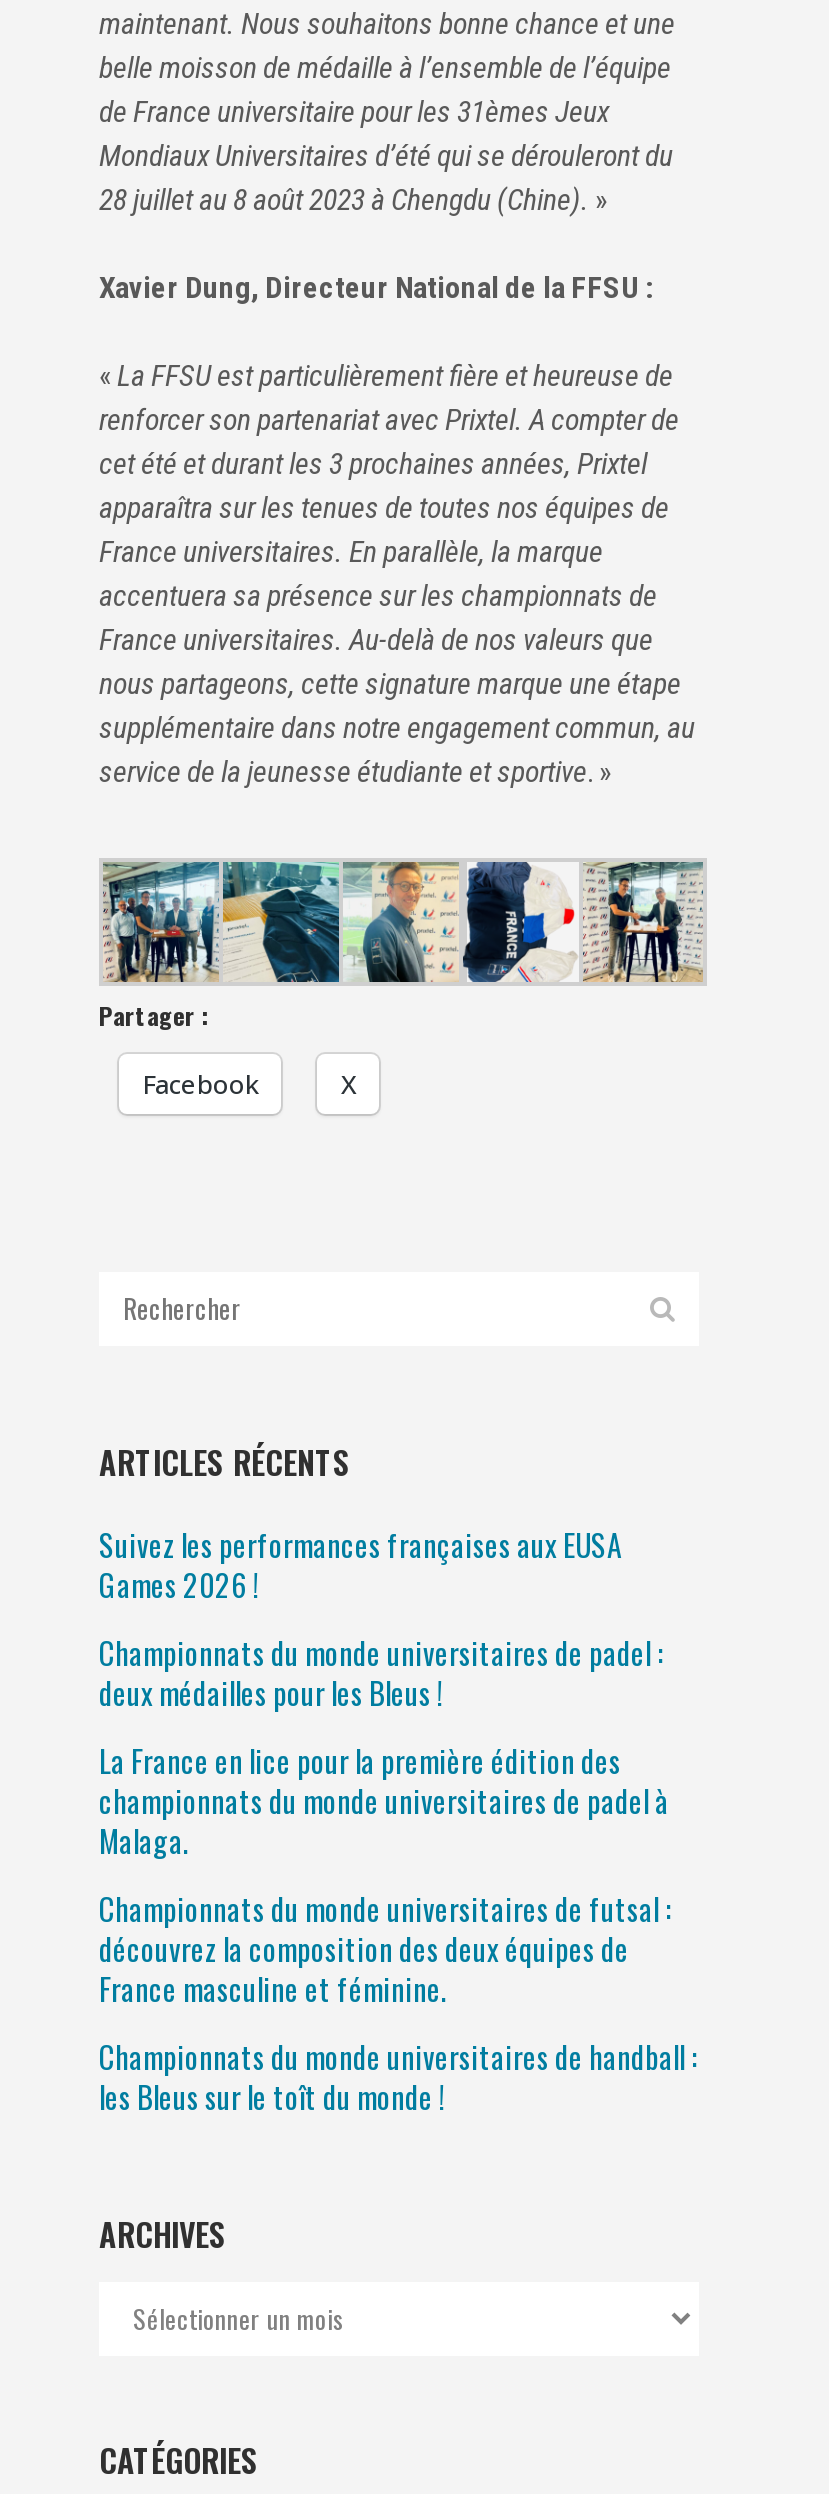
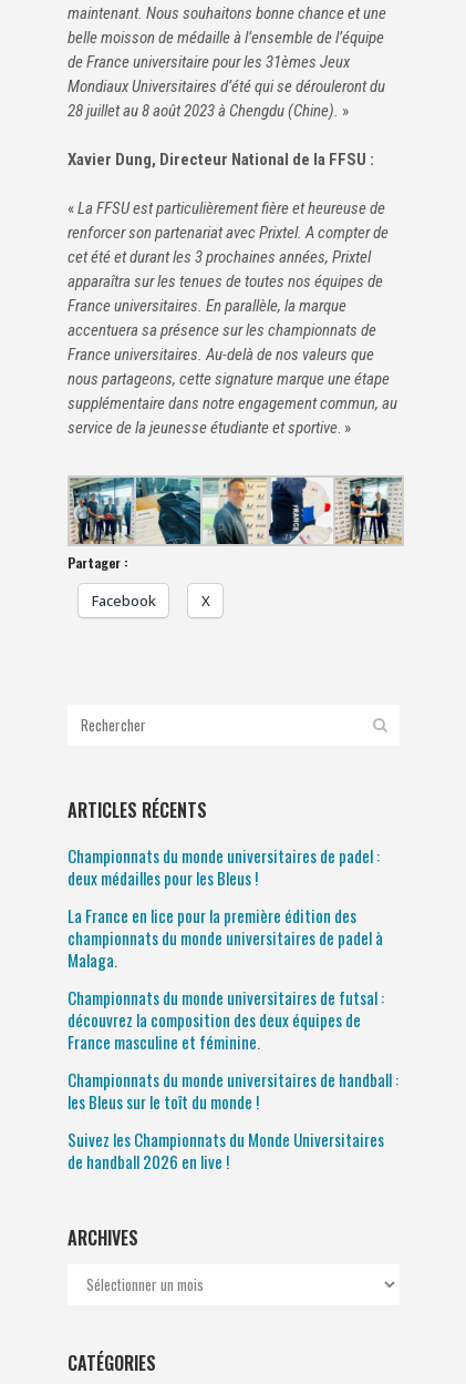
- Suivez les performances françaises aux EUSA
- Games 2026 !

moved up: Championnats du monde universitaires de padel : | deux médailles pour les Bleus ! | La France en lice pour la première édition des | ... | Championnats du monde universitaires de handball : | les Bleus sur le toît du monde !

+ Suivez les Championnats du Monde Universitaires
+ de handball 2026 en live !
